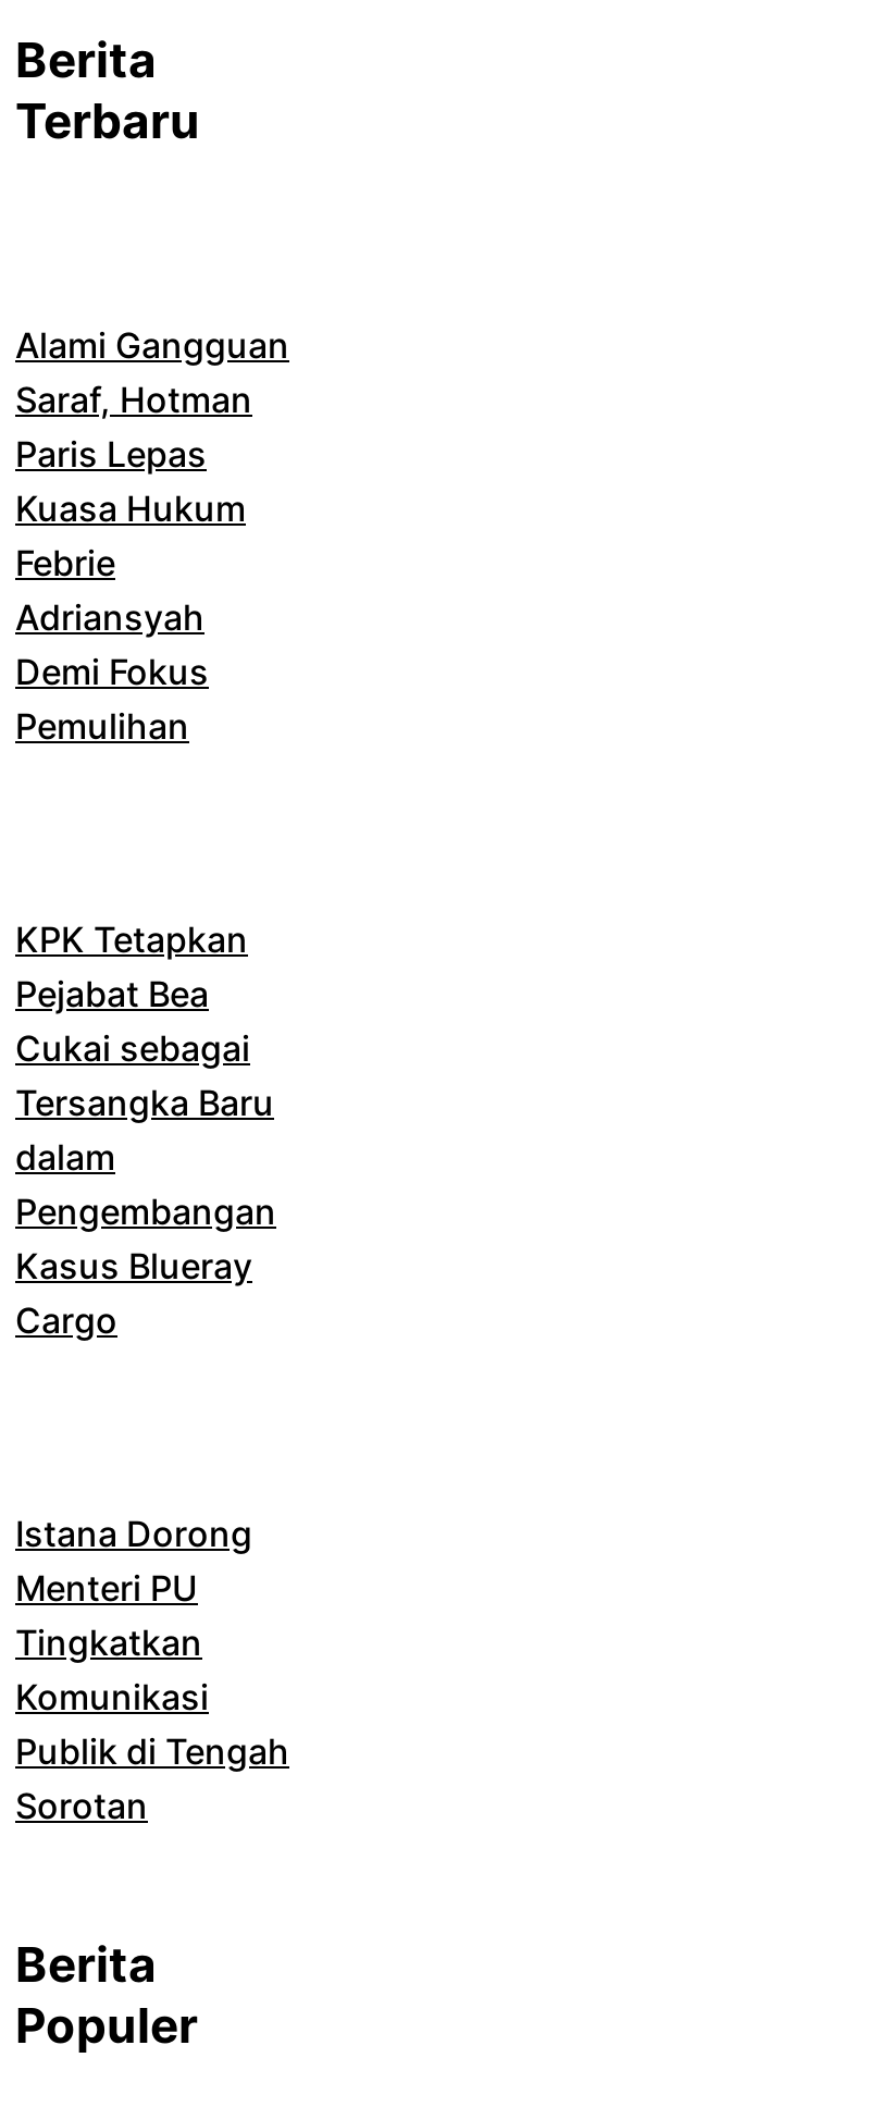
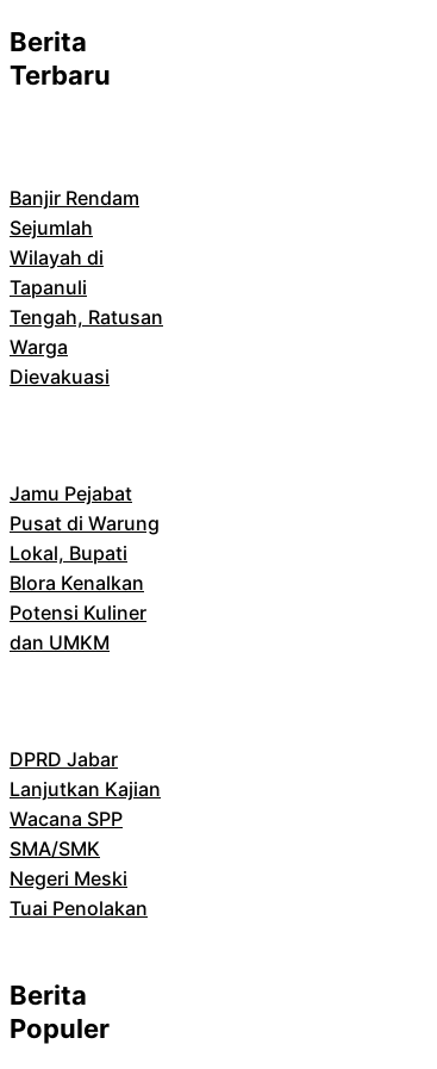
- Alami Gangguan
- Saraf, Hotman
- Paris Lepas
- Kuasa Hukum
- Febrie
- Adriansyah
- Demi Fokus
- Pemulihan
+ Banjir Rendam
+ Sejumlah
+ Wilayah di
+ Tapanuli
+ Tengah, Ratusan
+ Warga
+ Dievakuasi

- KPK Tetapkan
- Pejabat Bea
- Cukai sebagai
- Tersangka Baru
- dalam
- Pengembangan
- Kasus Blueray
- Cargo
+ Jamu Pejabat
+ Pusat di Warung
+ Lokal, Bupati
+ Blora Kenalkan
+ Potensi Kuliner
+ dan UMKM

- Istana Dorong
- Menteri PU
- Tingkatkan
- Komunikasi
- Publik di Tengah
- Sorotan
+ DPRD Jabar
+ Lanjutkan Kajian
+ Wacana SPP
+ SMA/SMK
+ Negeri Meski
+ Tuai Penolakan
